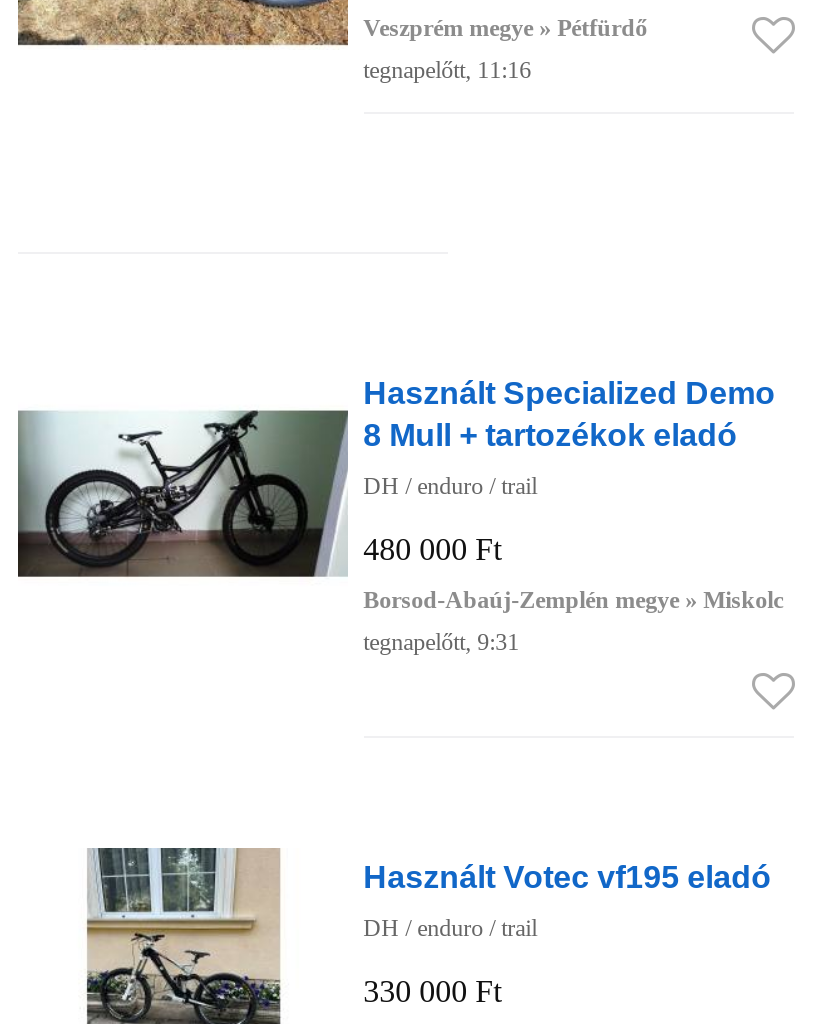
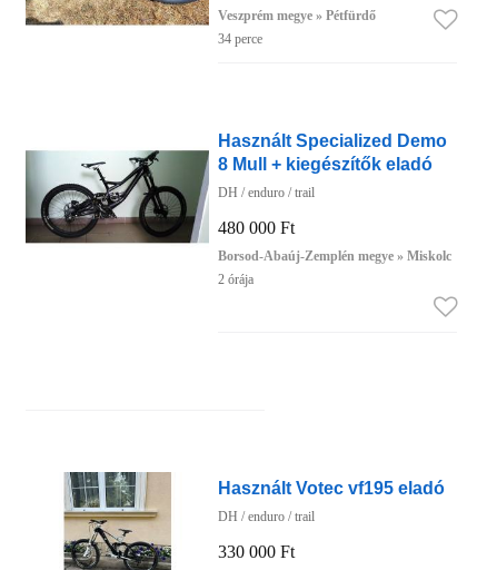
- tegnapelőtt, 11:16
+ 34 perce

moved up: [image] | Használt Specialized Demo

- 8 Mull + tartozékok eladó
+ 8 Mull + kiegészítők eladó

moved up: DH / enduro / trail | 480 000 Ft | Borsod-Abaúj-Zemplén megye » Miskolc

- tegnapelőtt, 9:31
+ 2 órája
